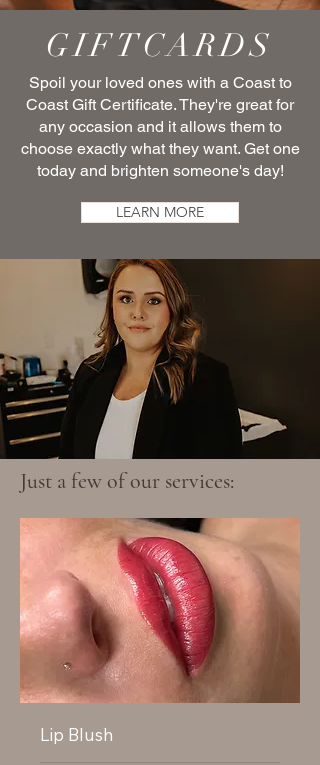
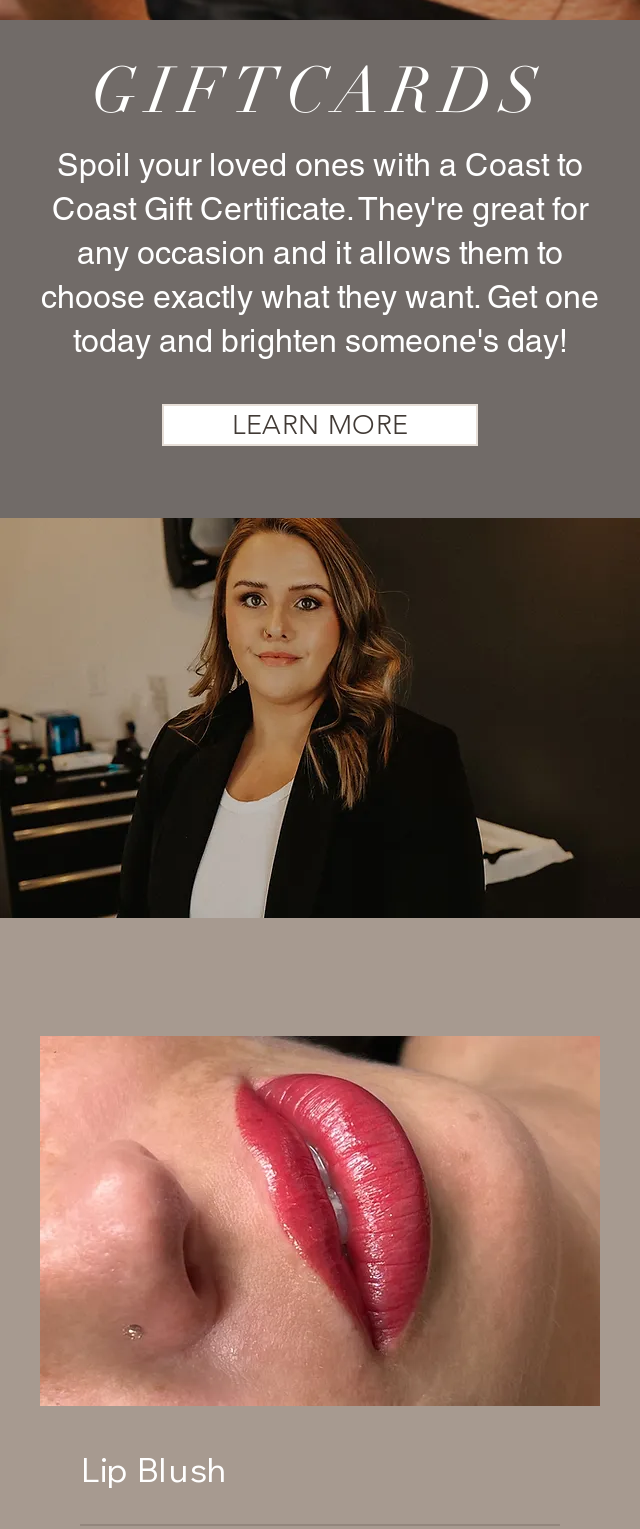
- Just a few of our services:
